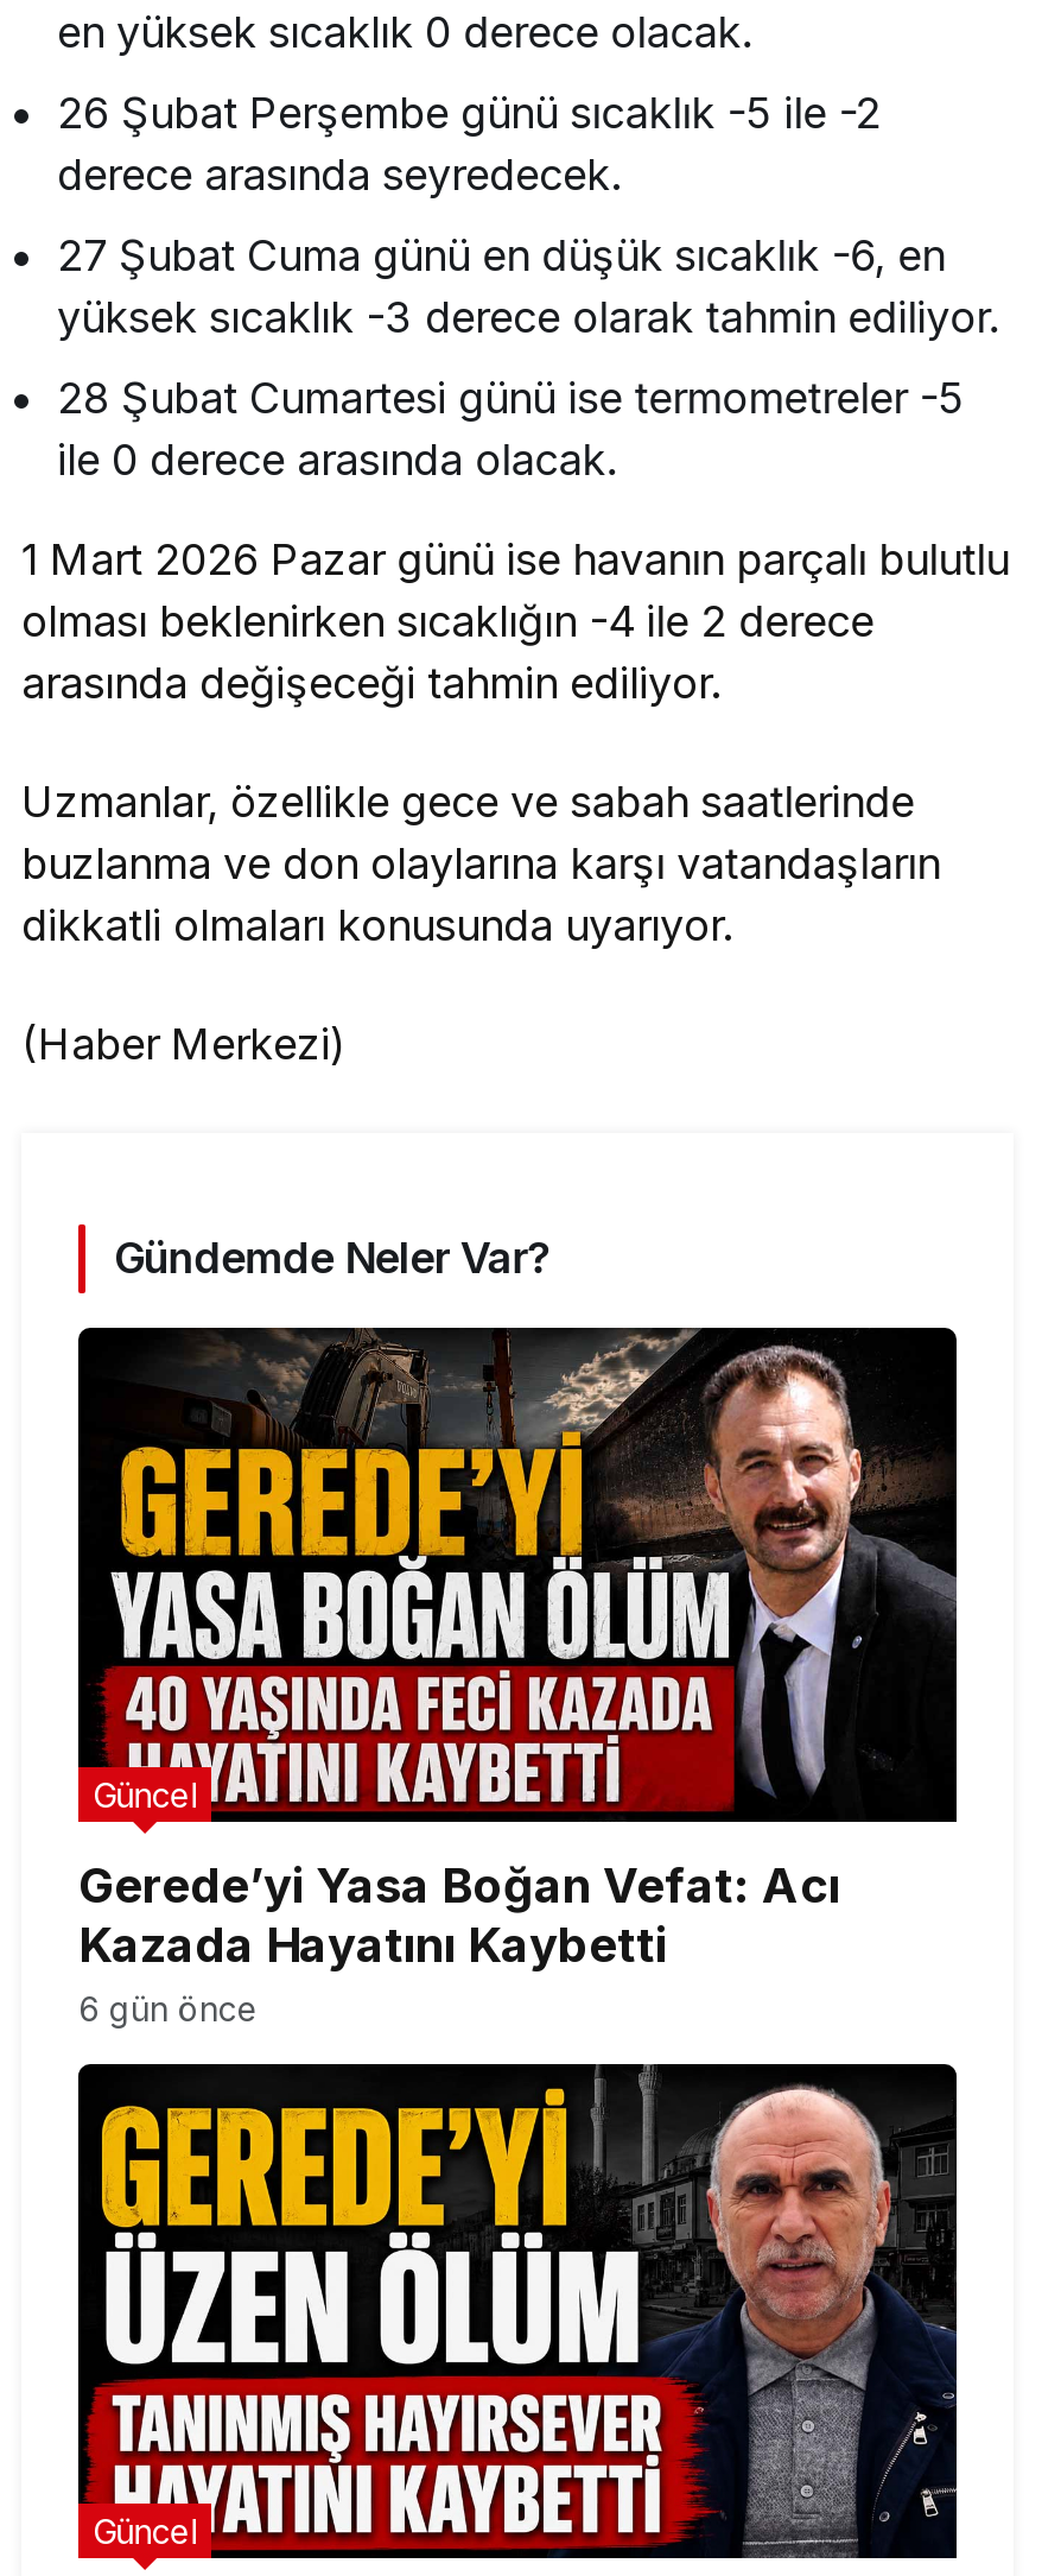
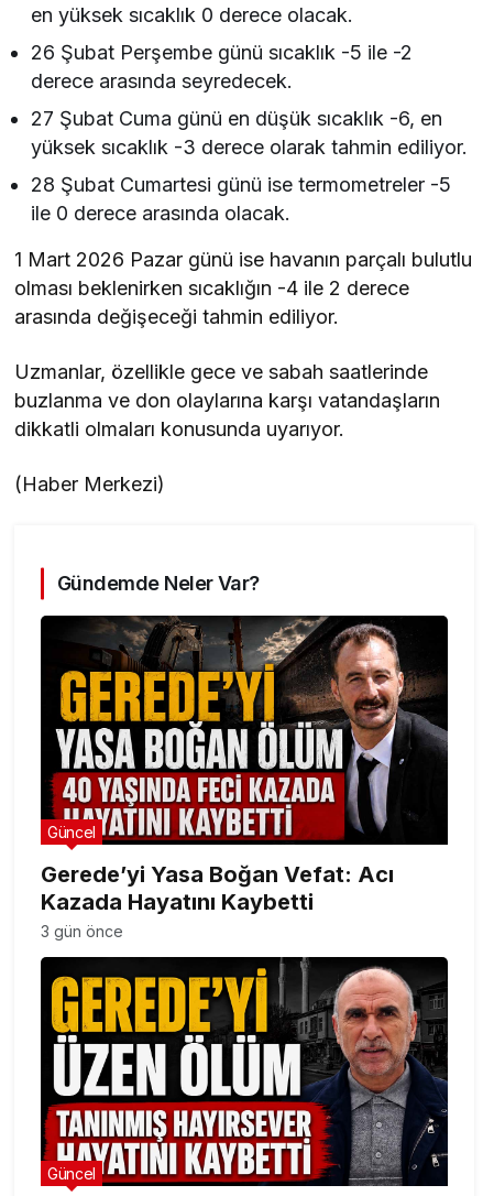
- 6 gün önce
+ 3 gün önce
